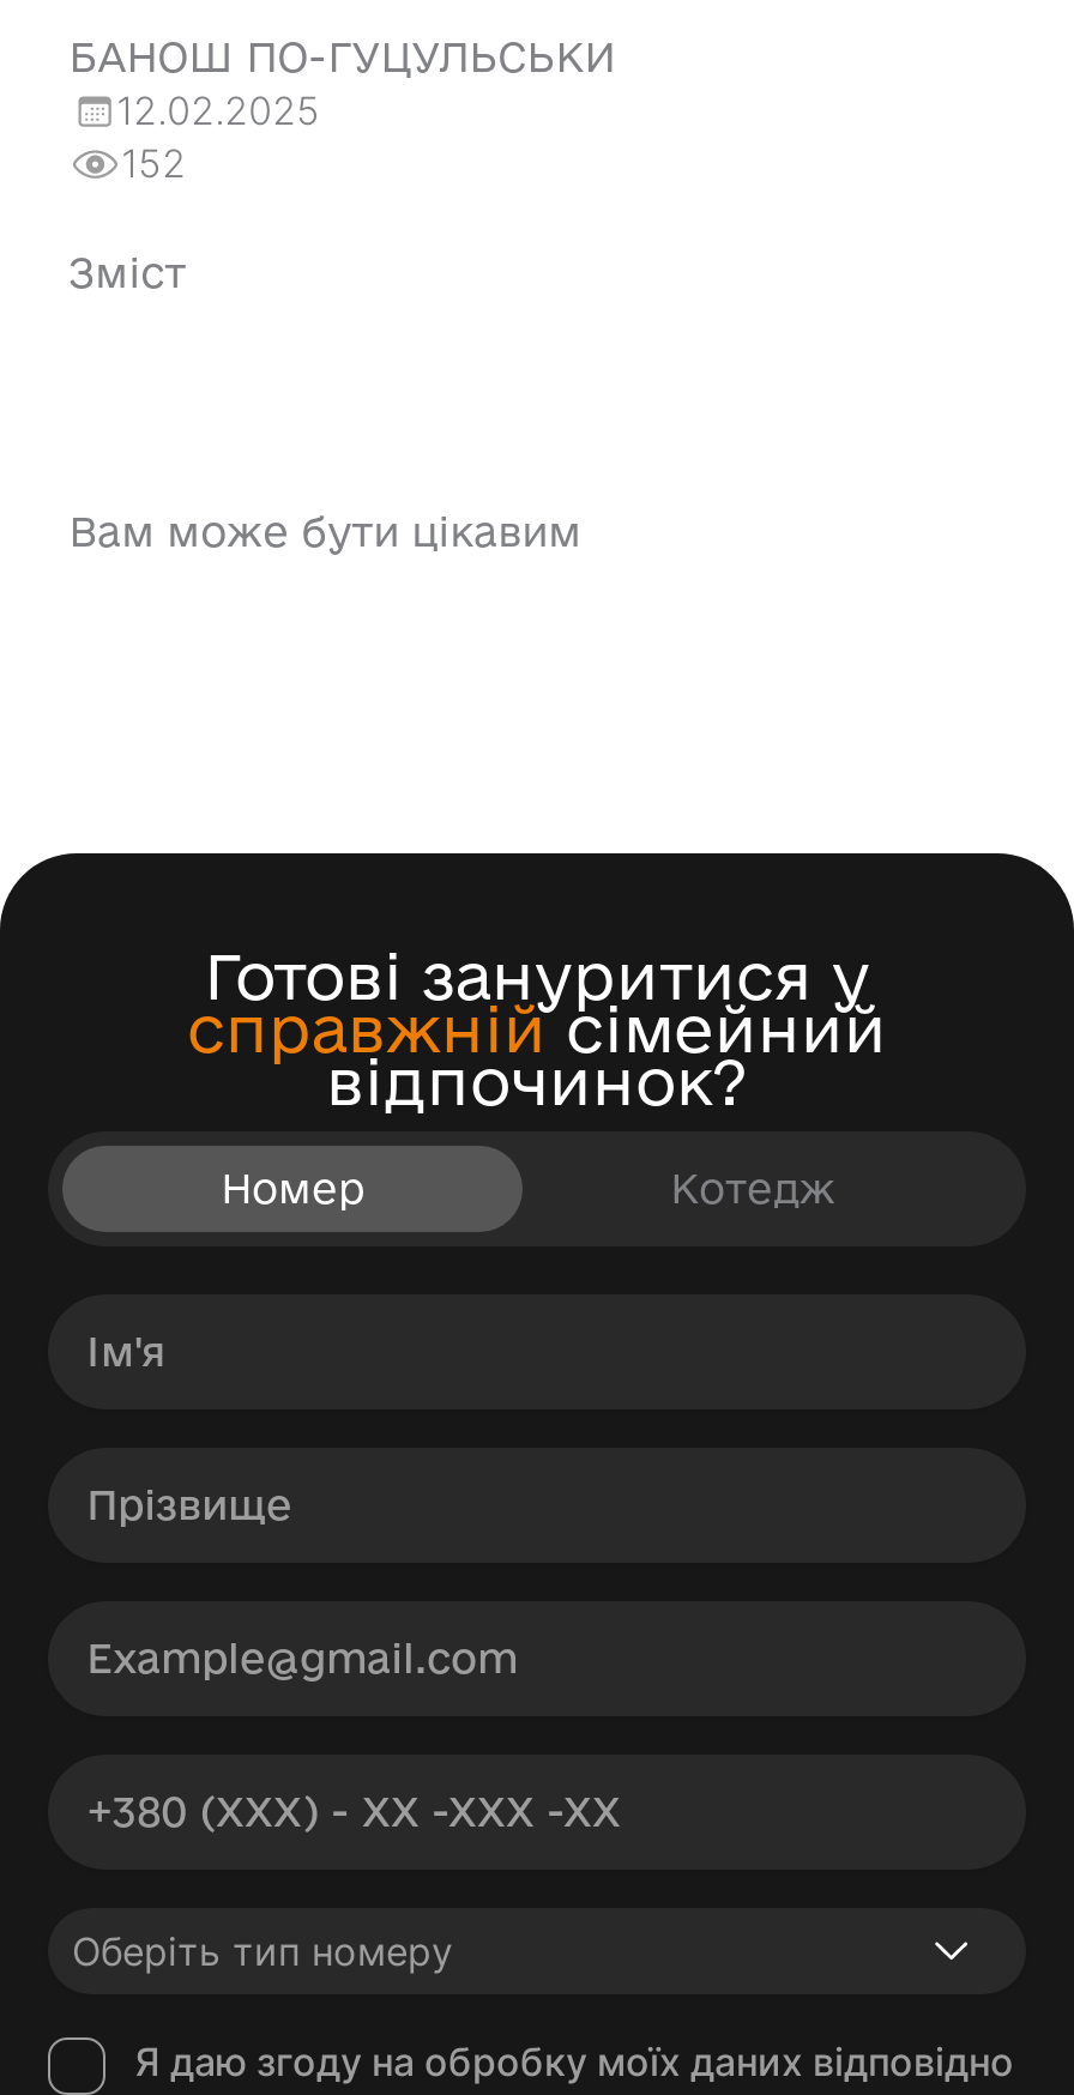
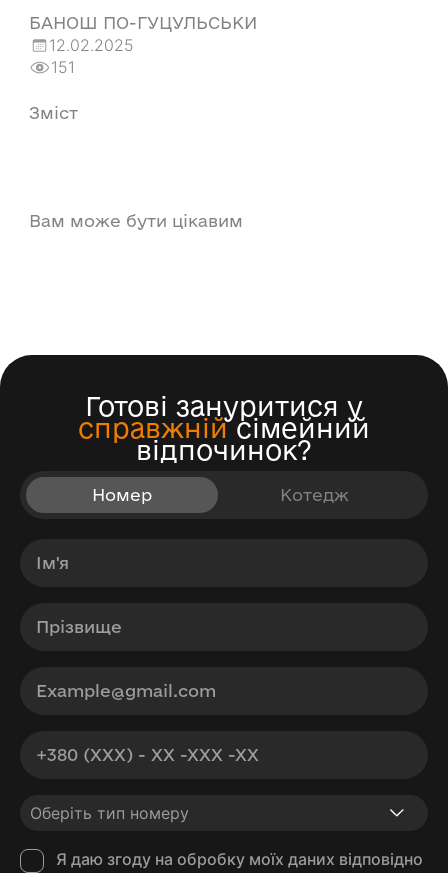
- 152
+ 151
